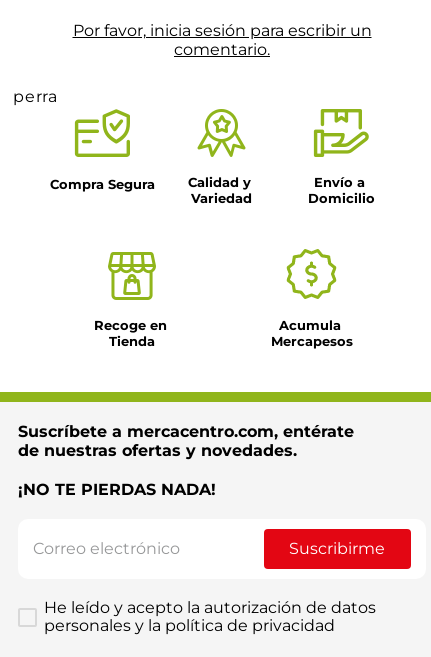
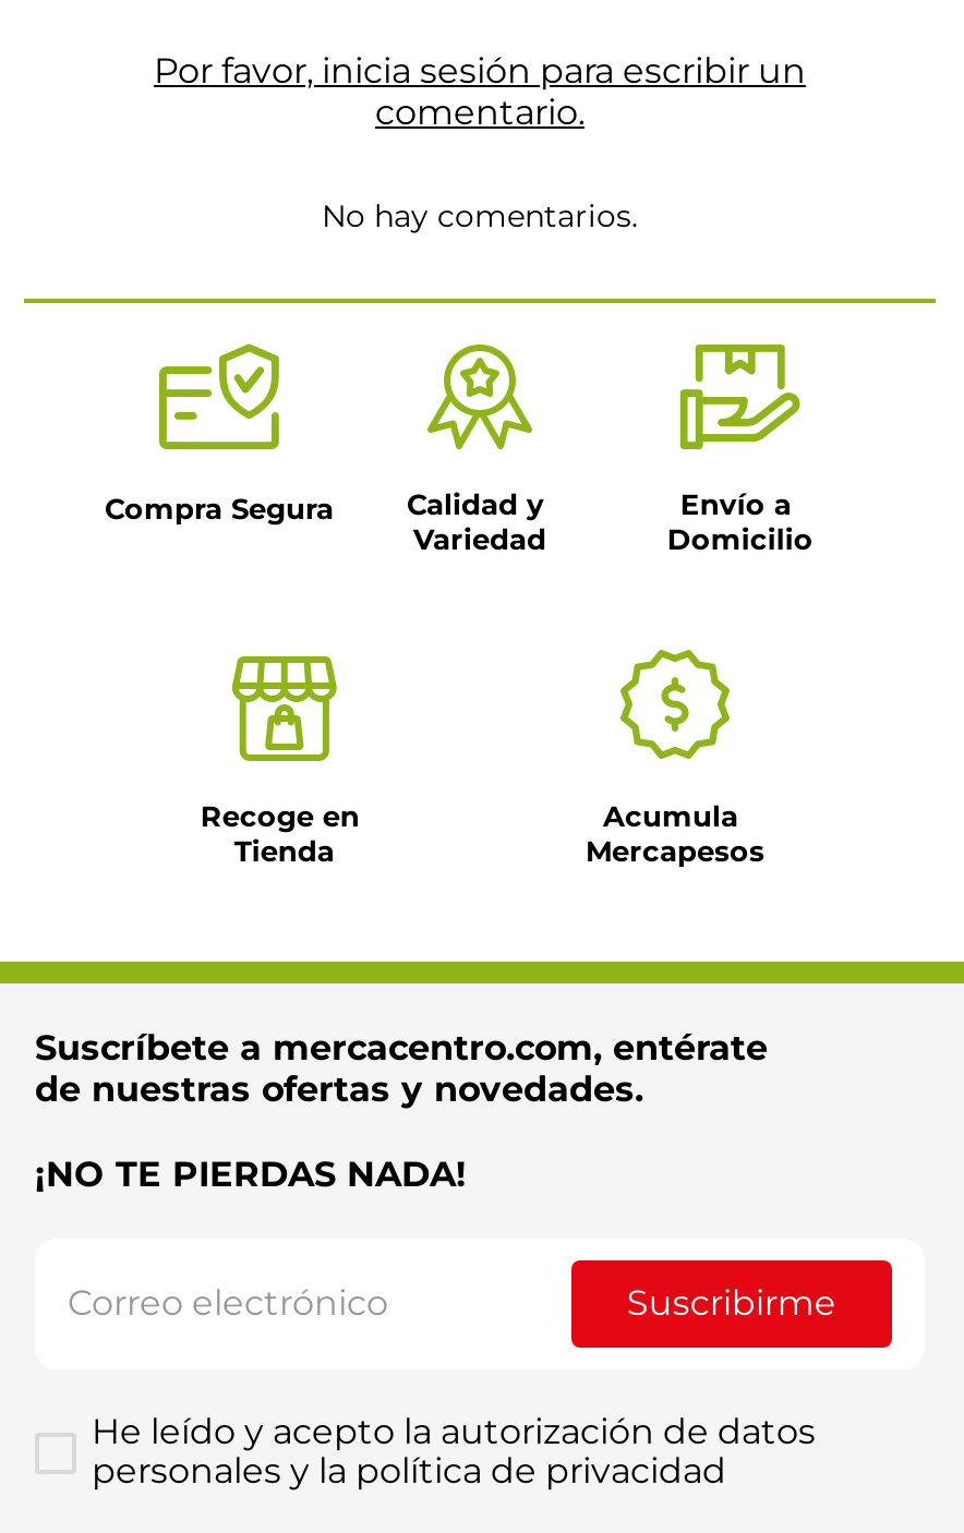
- perra
+ No hay comentarios.
